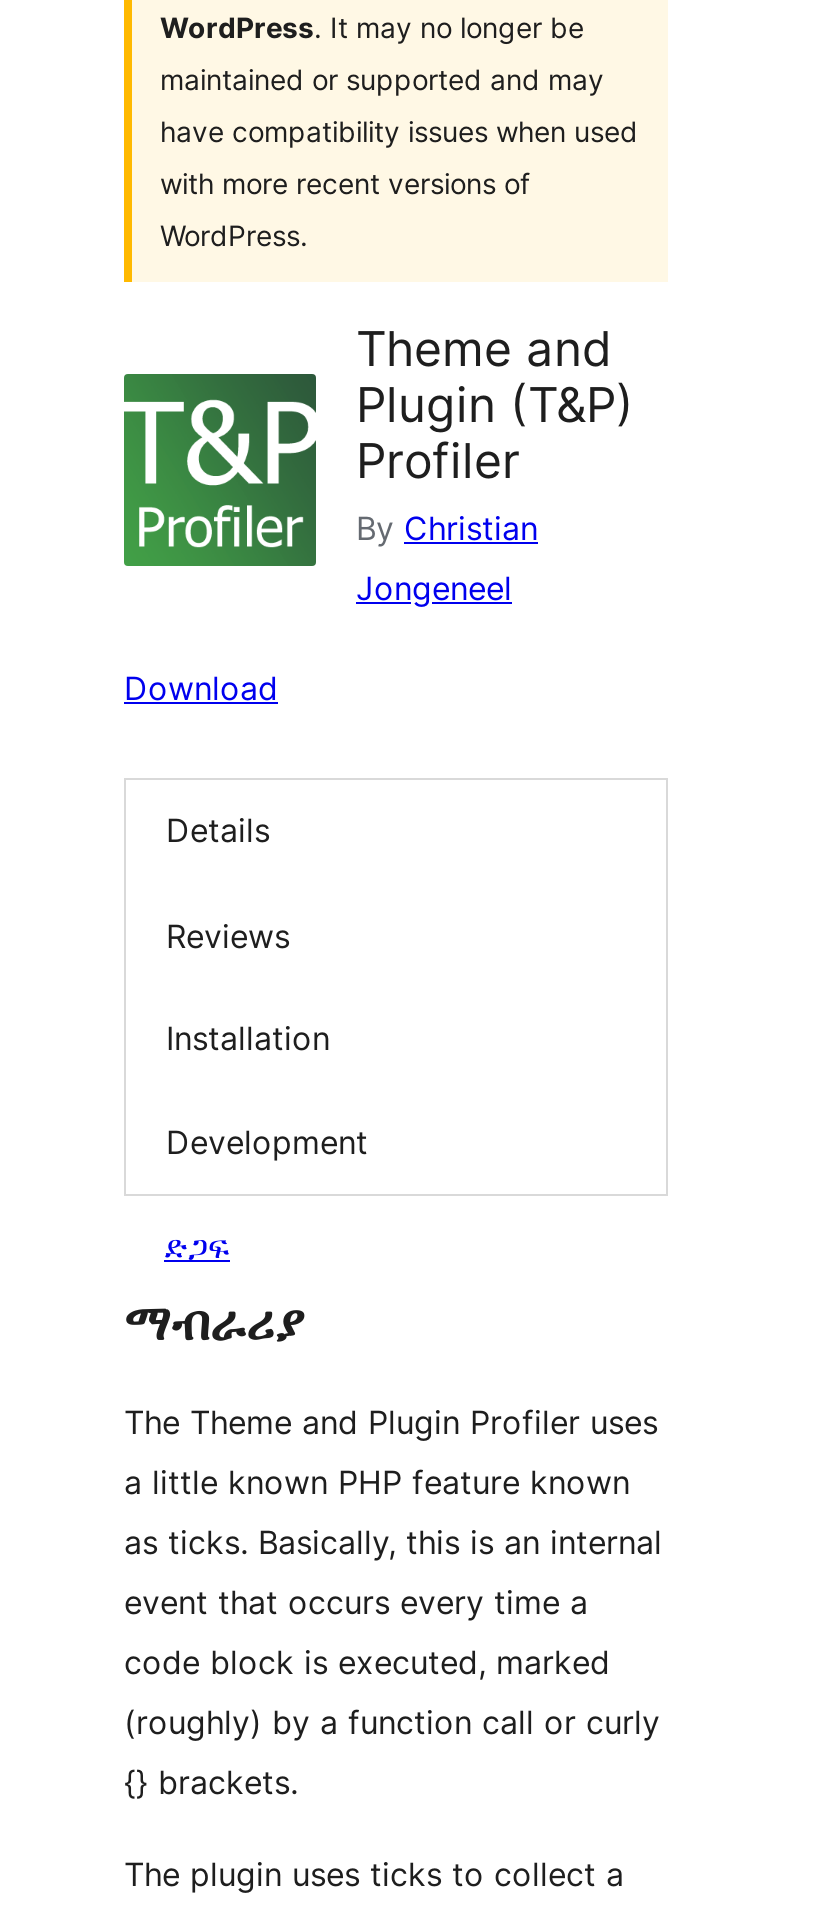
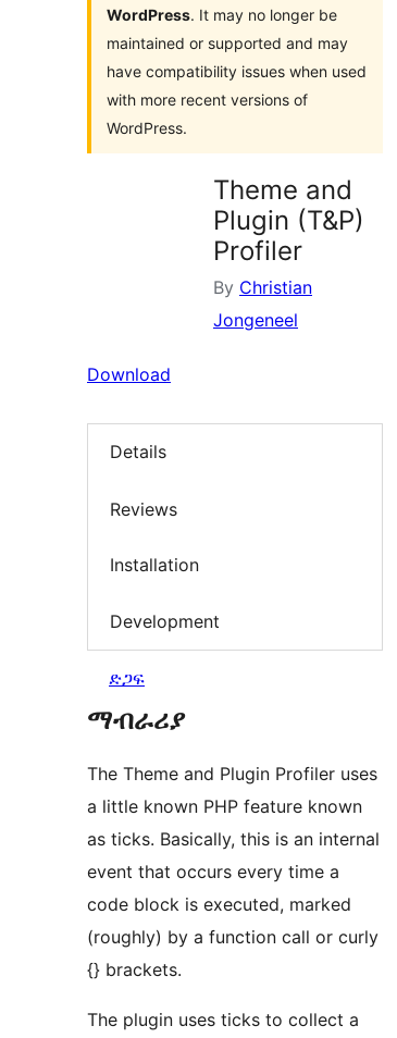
- [image]
